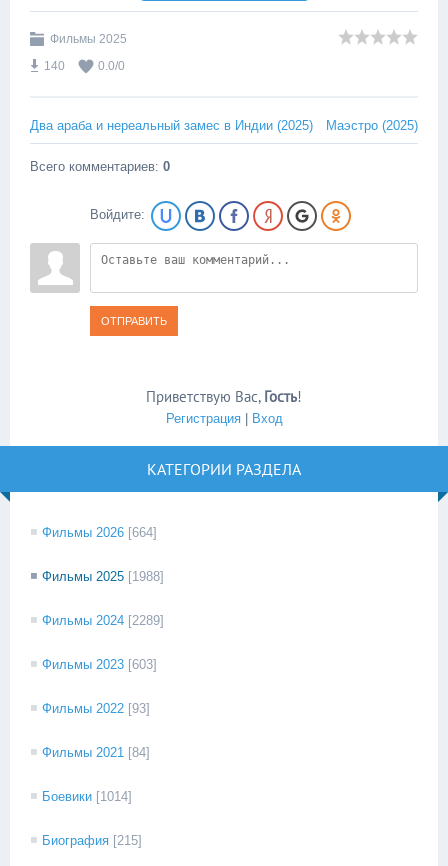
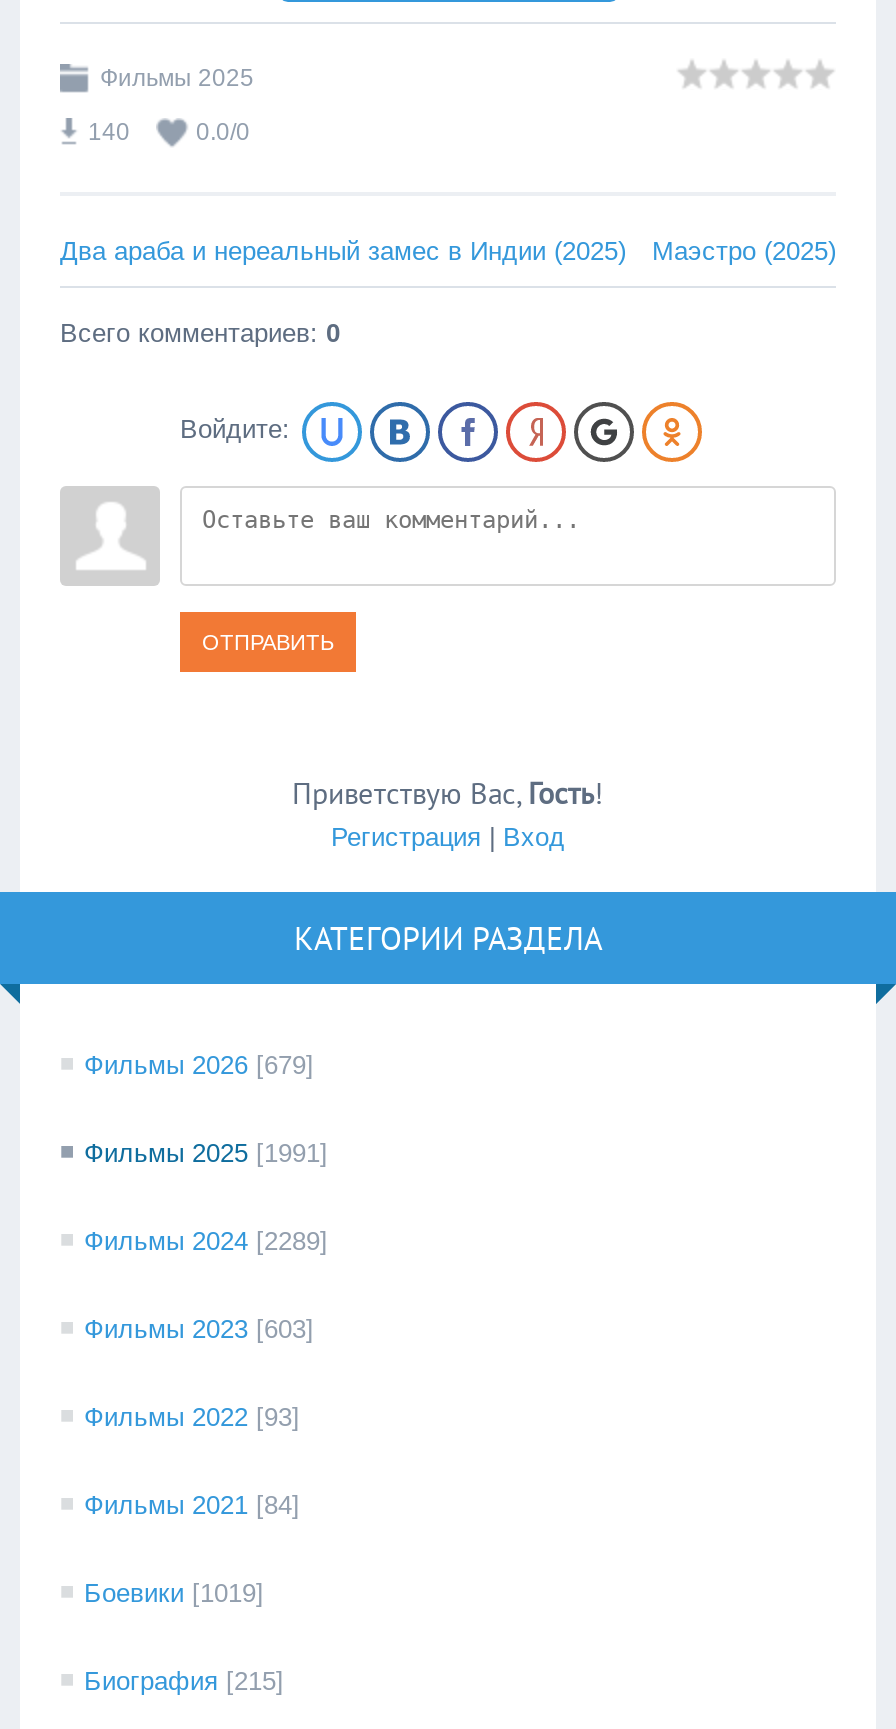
- Фильмы 2026 [664]
+ Фильмы 2026 [679]

- Фильмы 2025 [1988]
+ Фильмы 2025 [1991]

- Боевики [1014]
+ Боевики [1019]
